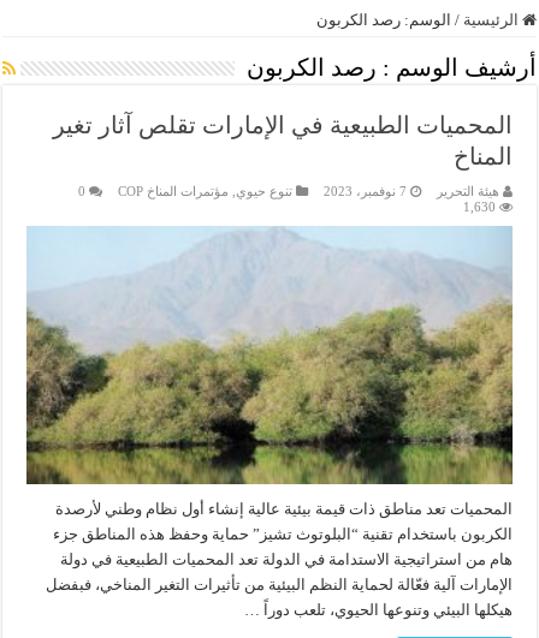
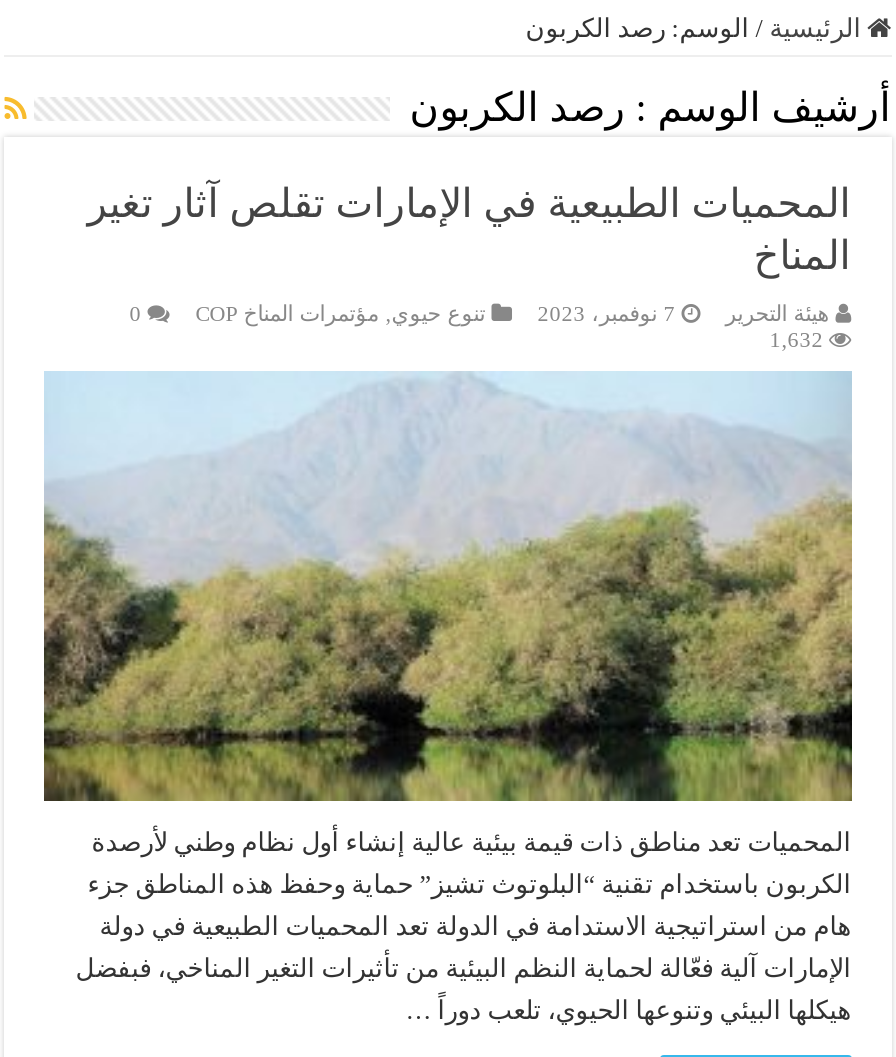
- 1,630
+ 1,632
